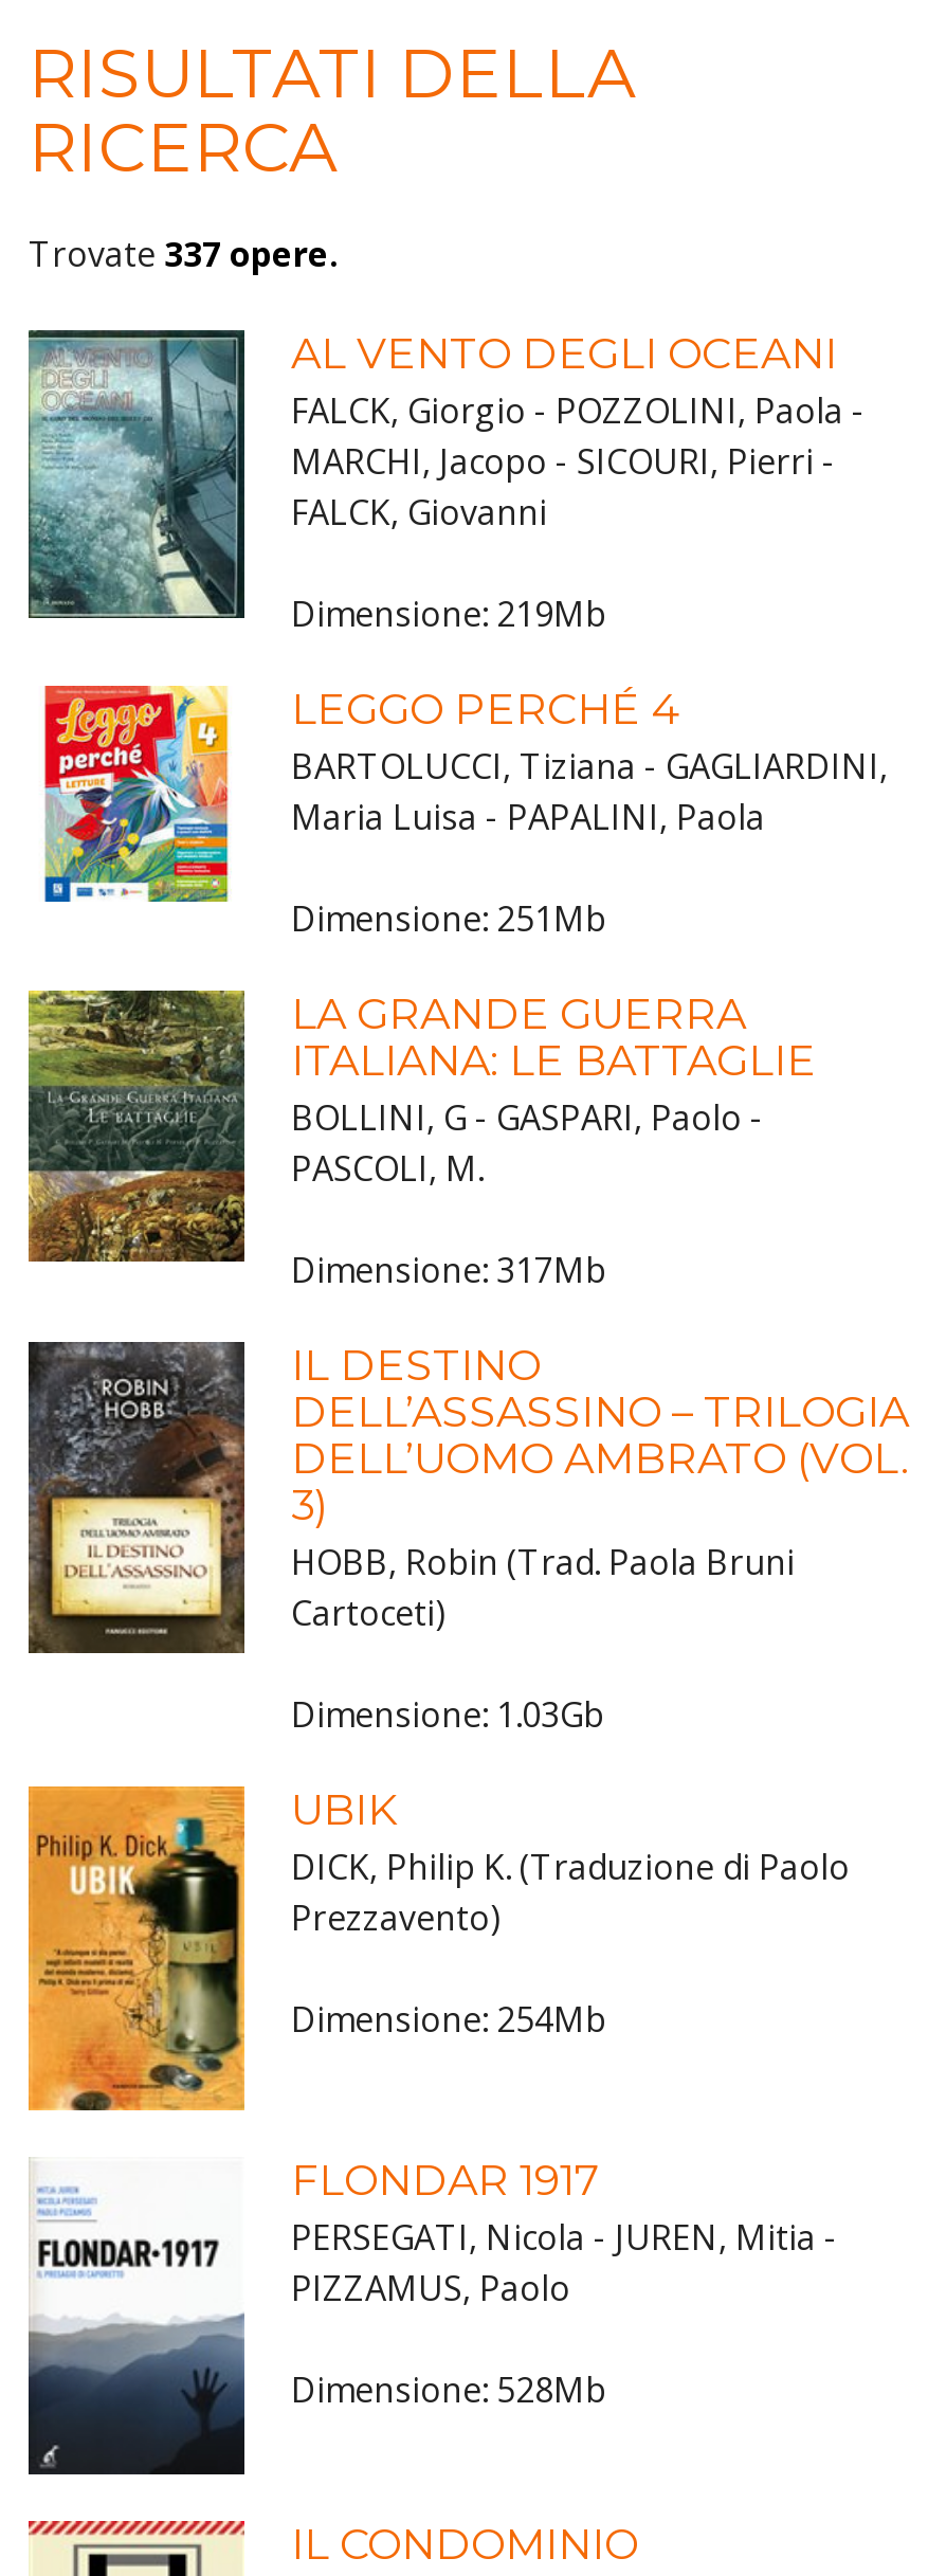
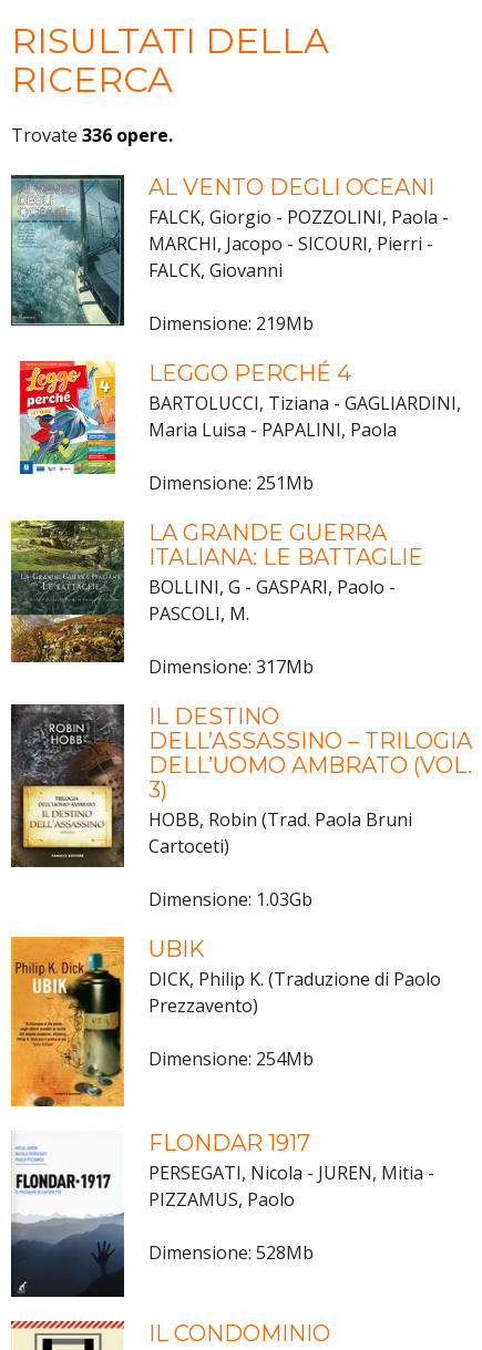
- Trovate 337 opere.
+ Trovate 336 opere.
